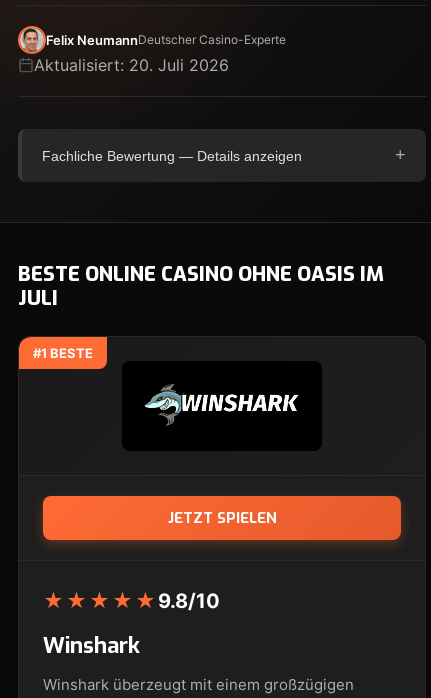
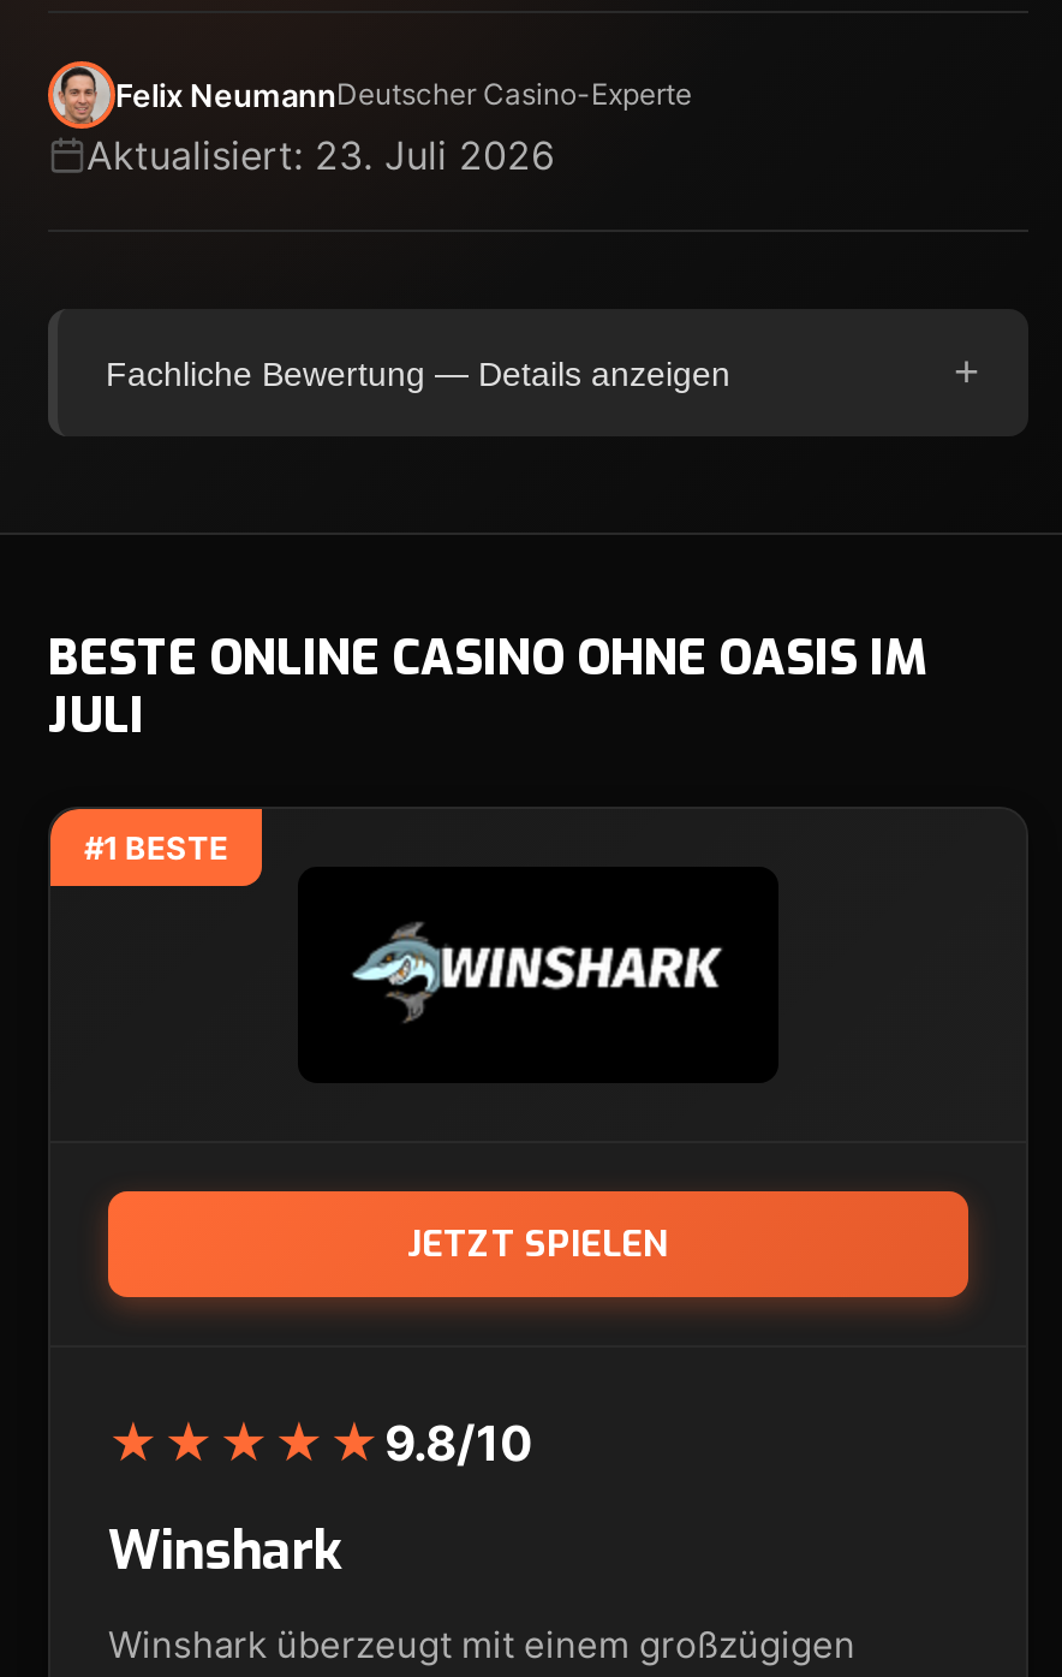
- Aktualisiert: 20. Juli 2026
+ Aktualisiert: 23. Juli 2026
